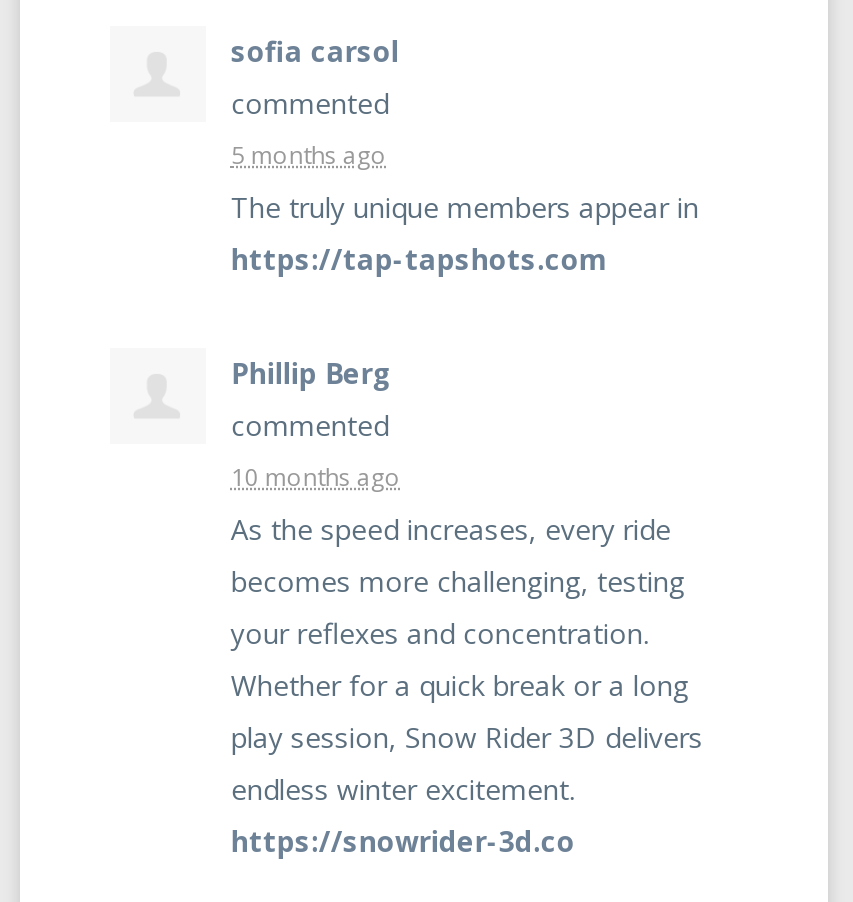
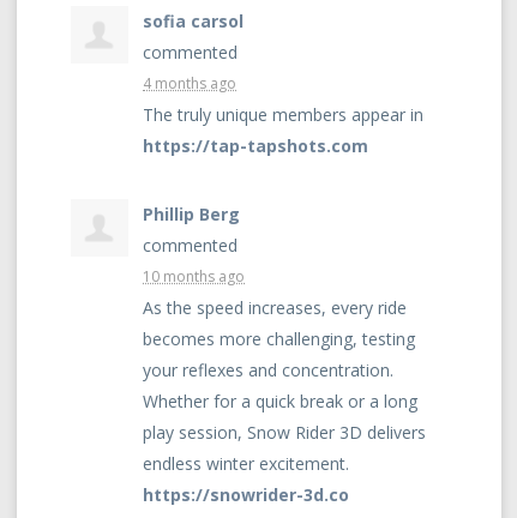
- 5 months ago
+ 4 months ago
